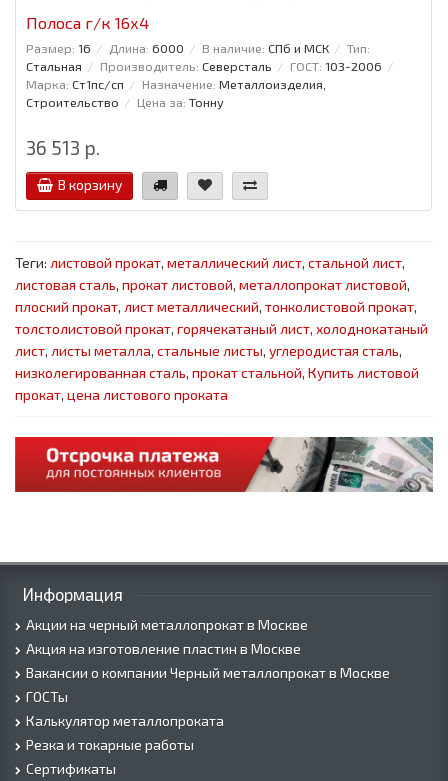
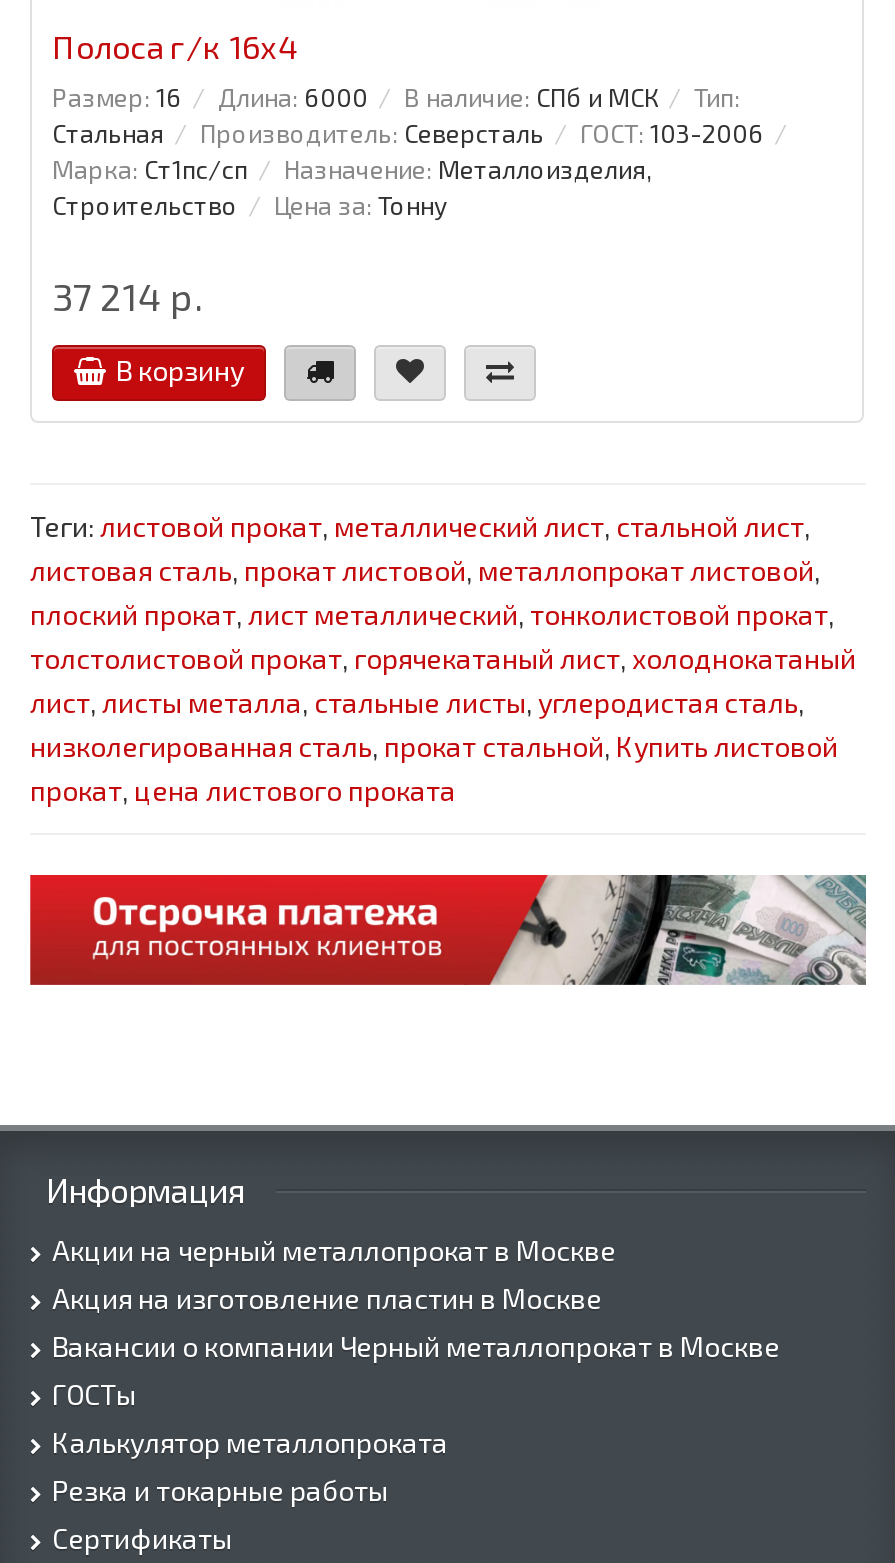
- 36 513 р.
+ 37 214 р.
